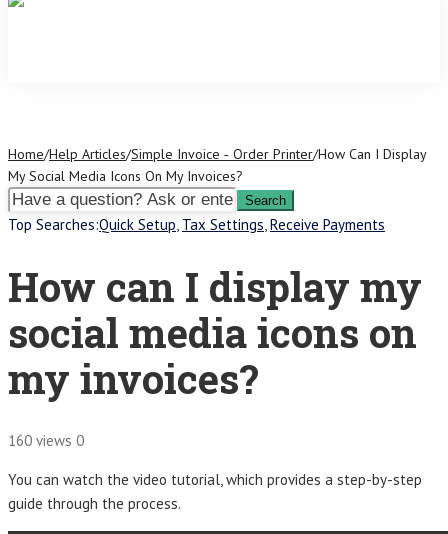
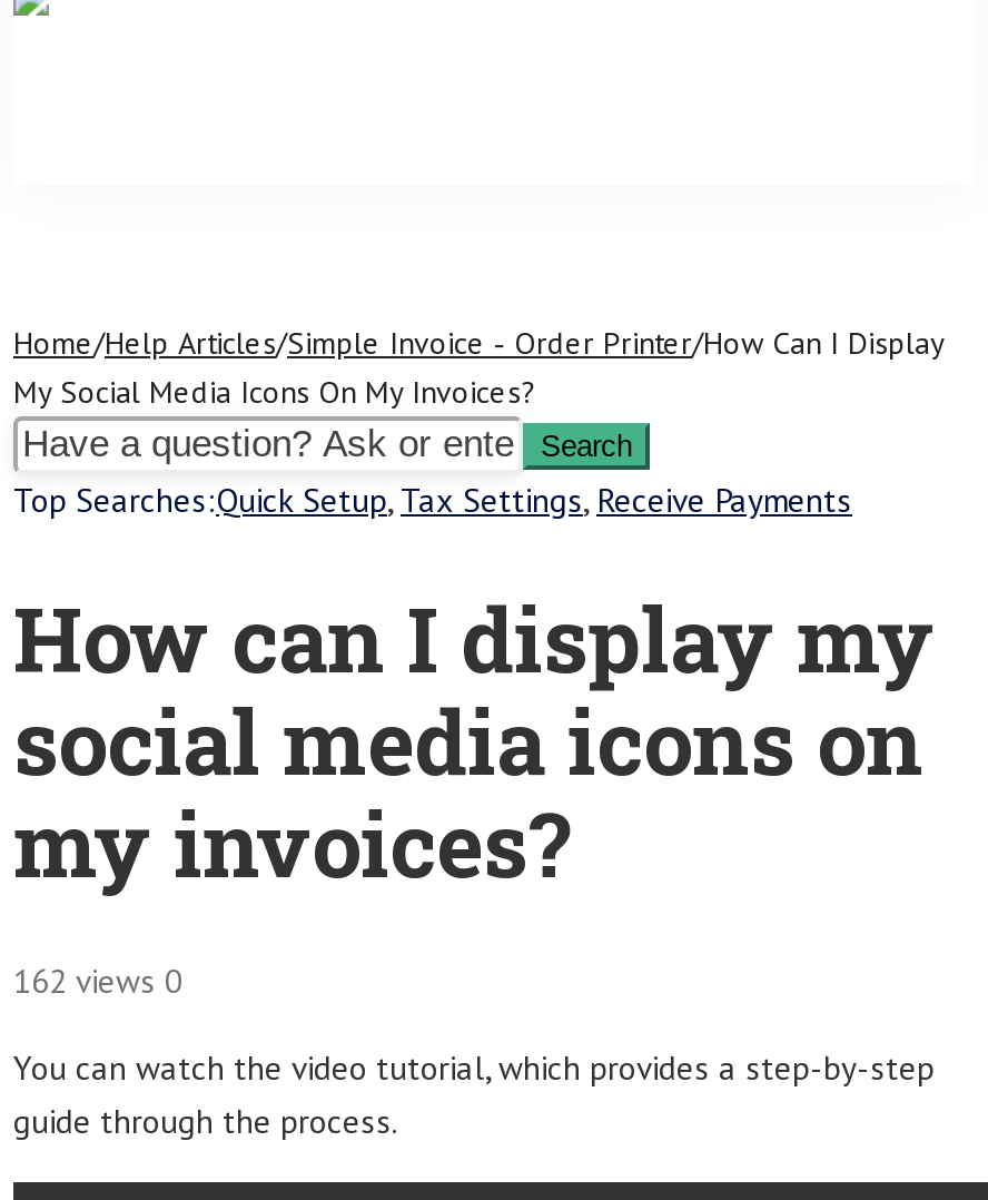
- 160 views 0
+ 162 views 0
